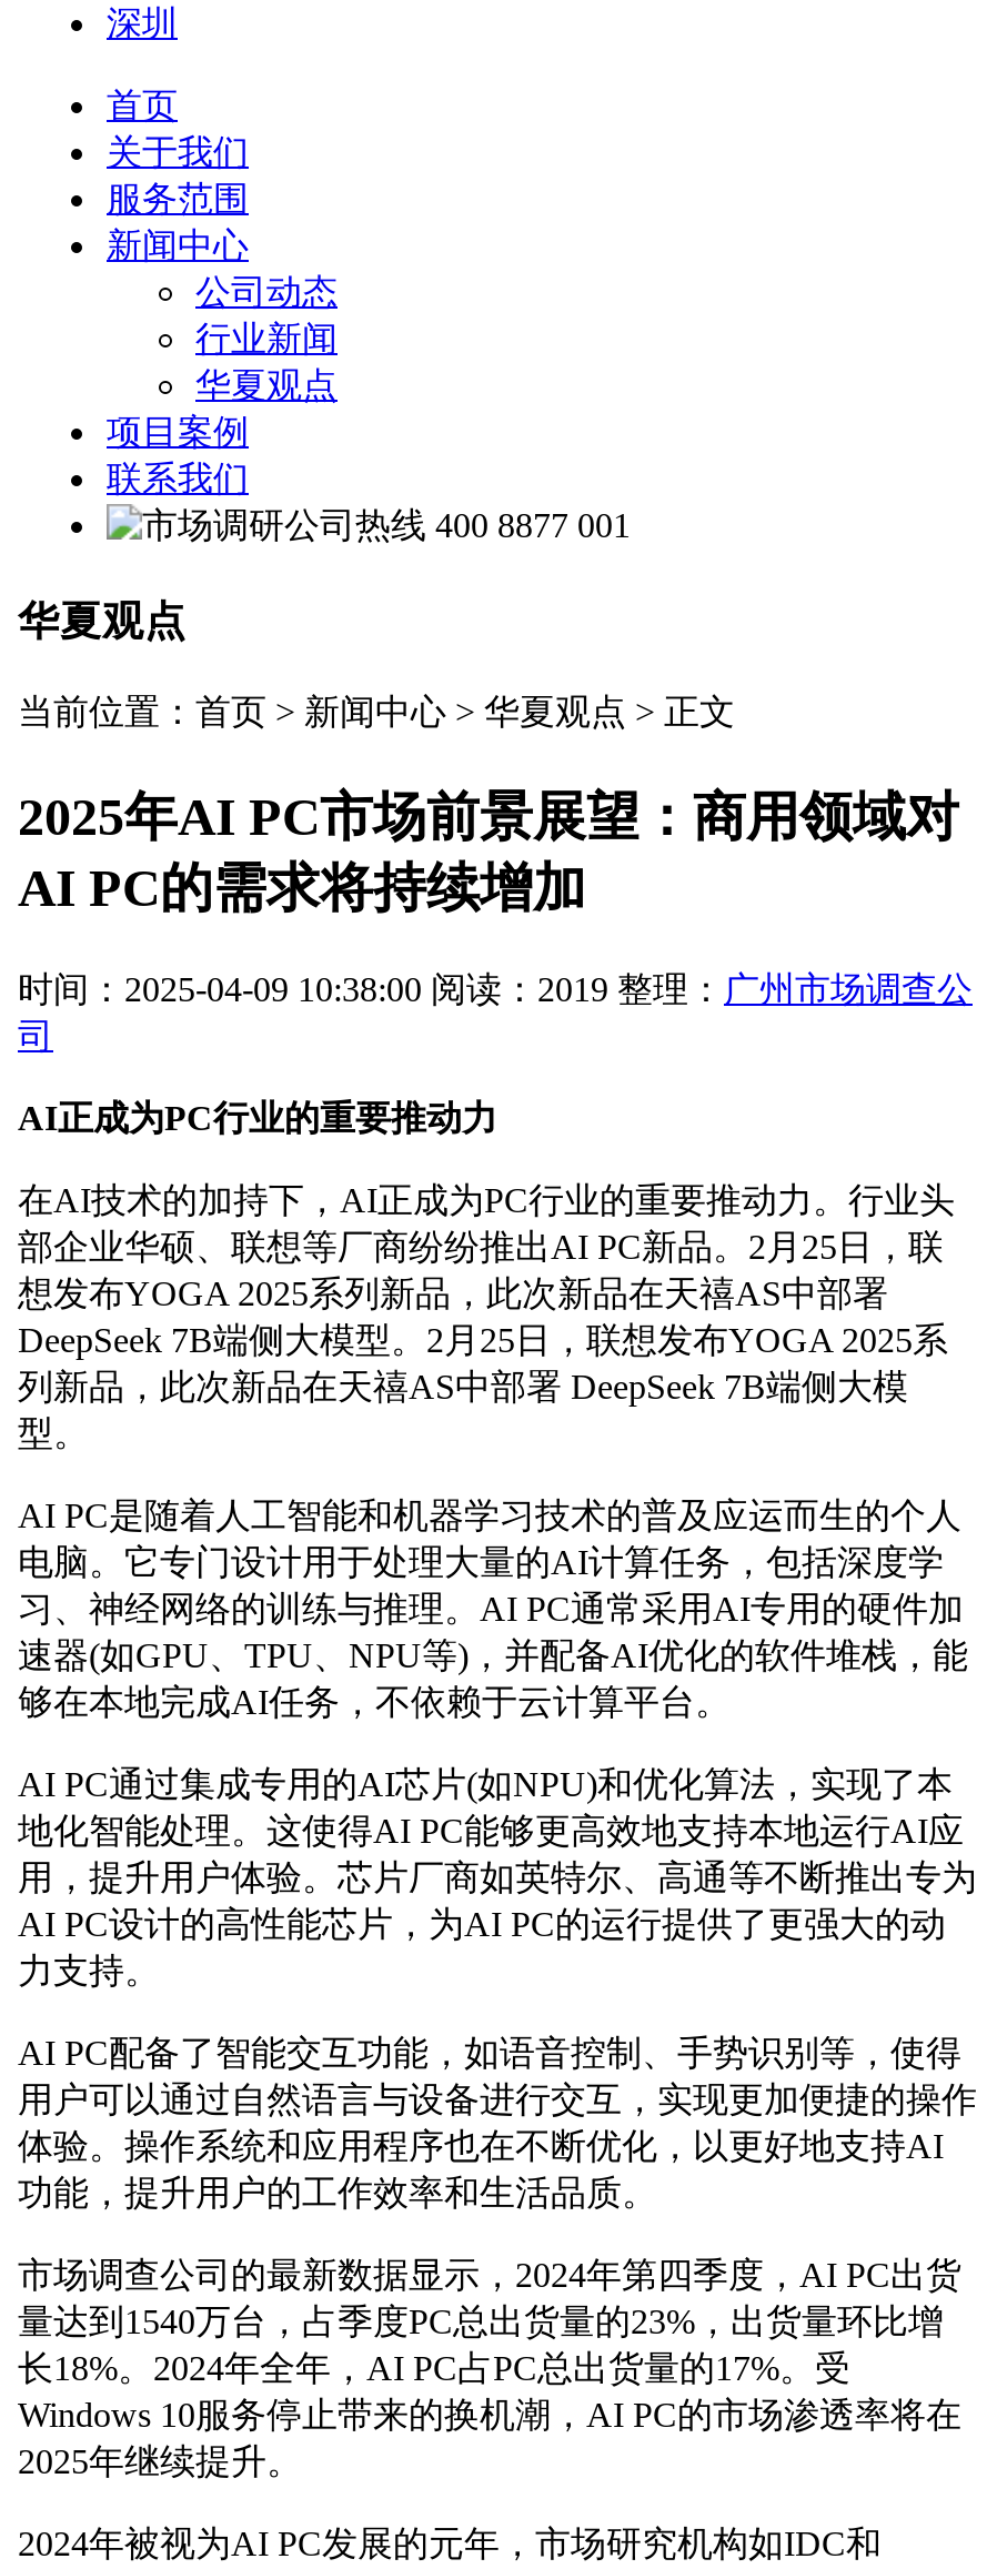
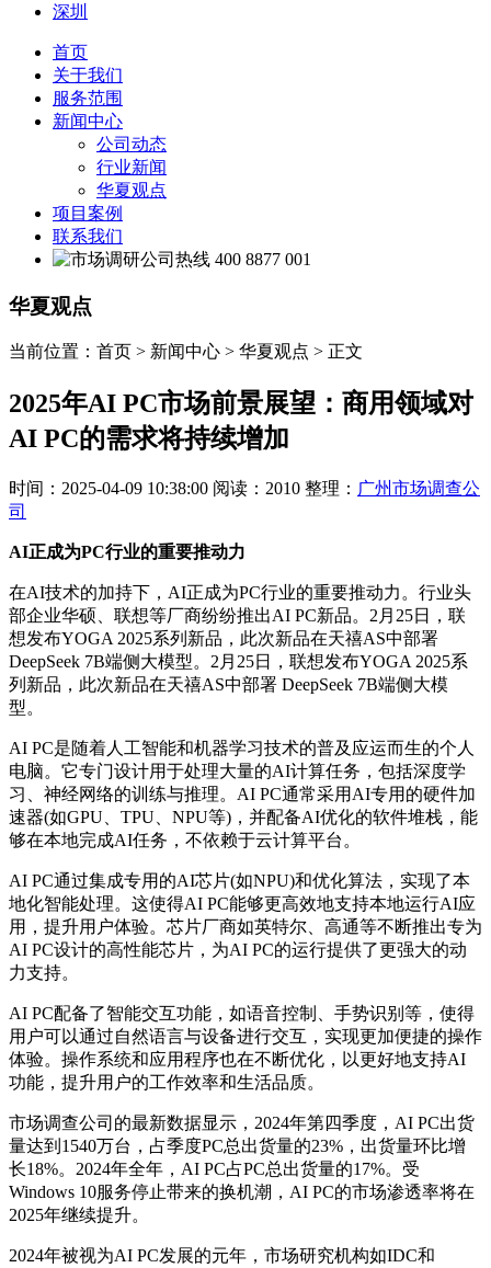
- 时间：2025-04-09 10:38:00 阅读：2019 整理：广州市场调查公
+ 时间：2025-04-09 10:38:00 阅读：2010 整理：广州市场调查公
